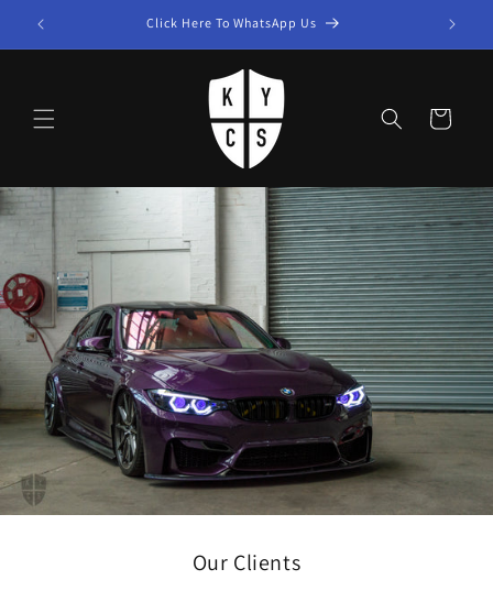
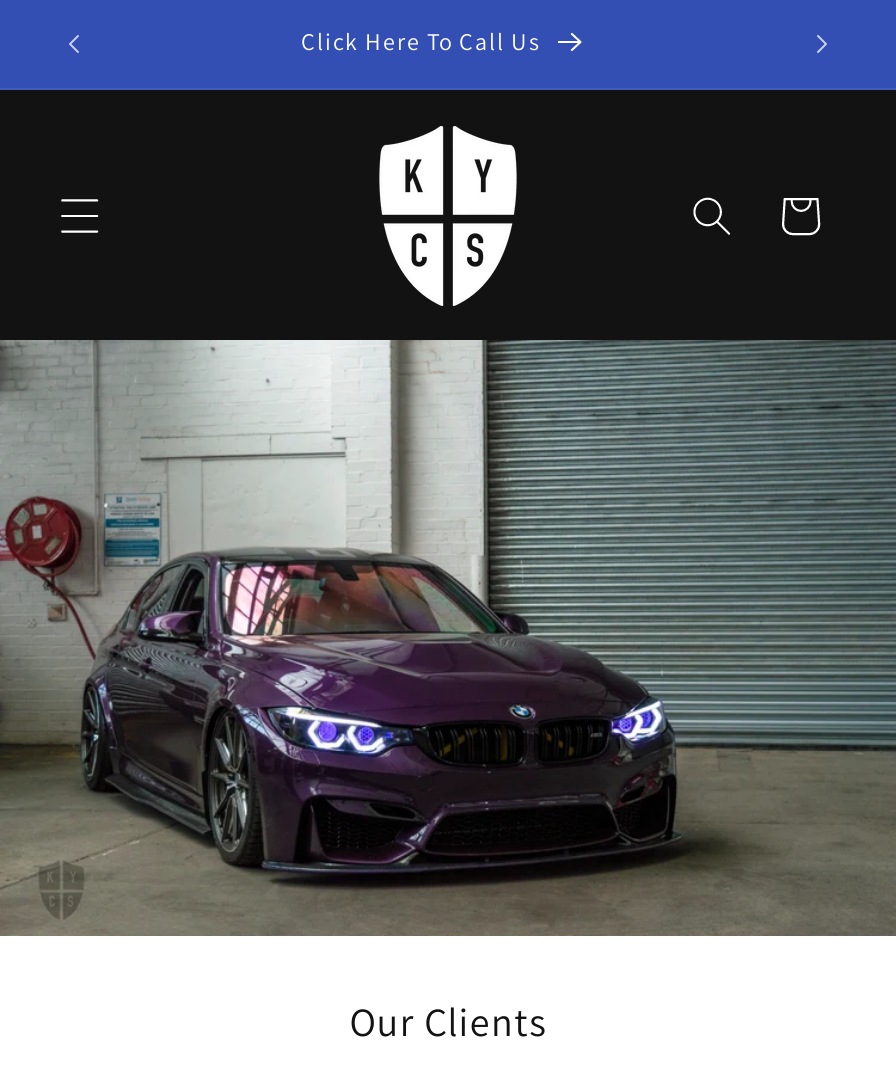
- Click Here To WhatsApp Us
+ Click Here To Call Us
